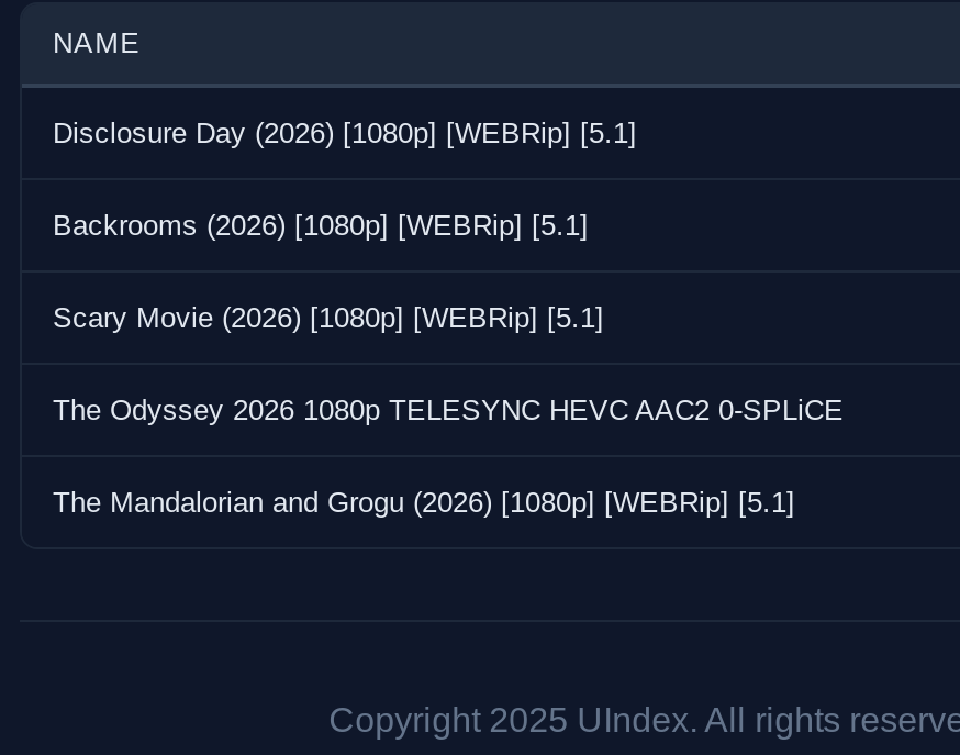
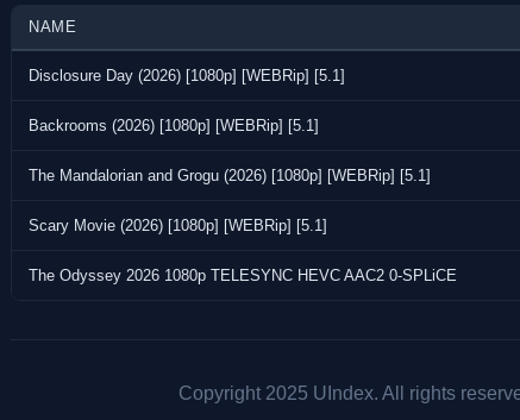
moved down: Scary Movie (2026) [1080p] [WEBRip] [5.1] | The Odyssey 2026 1080p TELESYNC HEVC AAC2 0-SPLiCE

moved up: The Mandalorian and Grogu (2026) [1080p] [WEBRip] [5.1]
